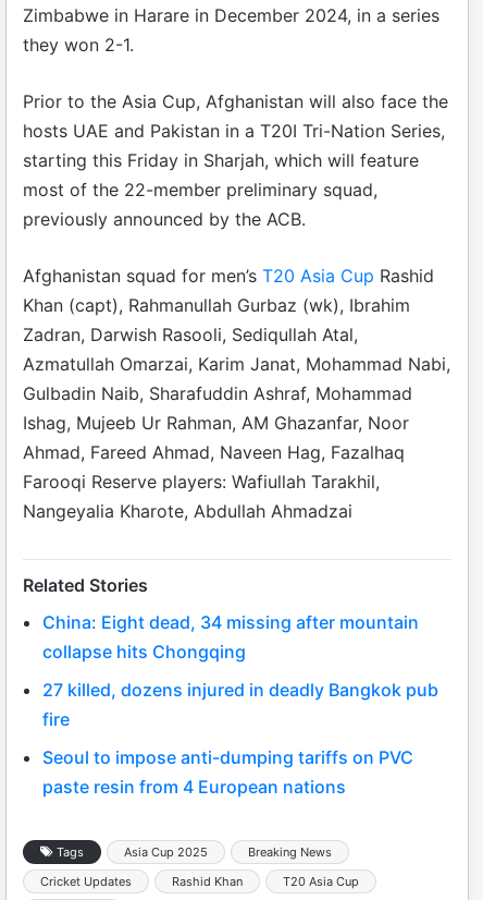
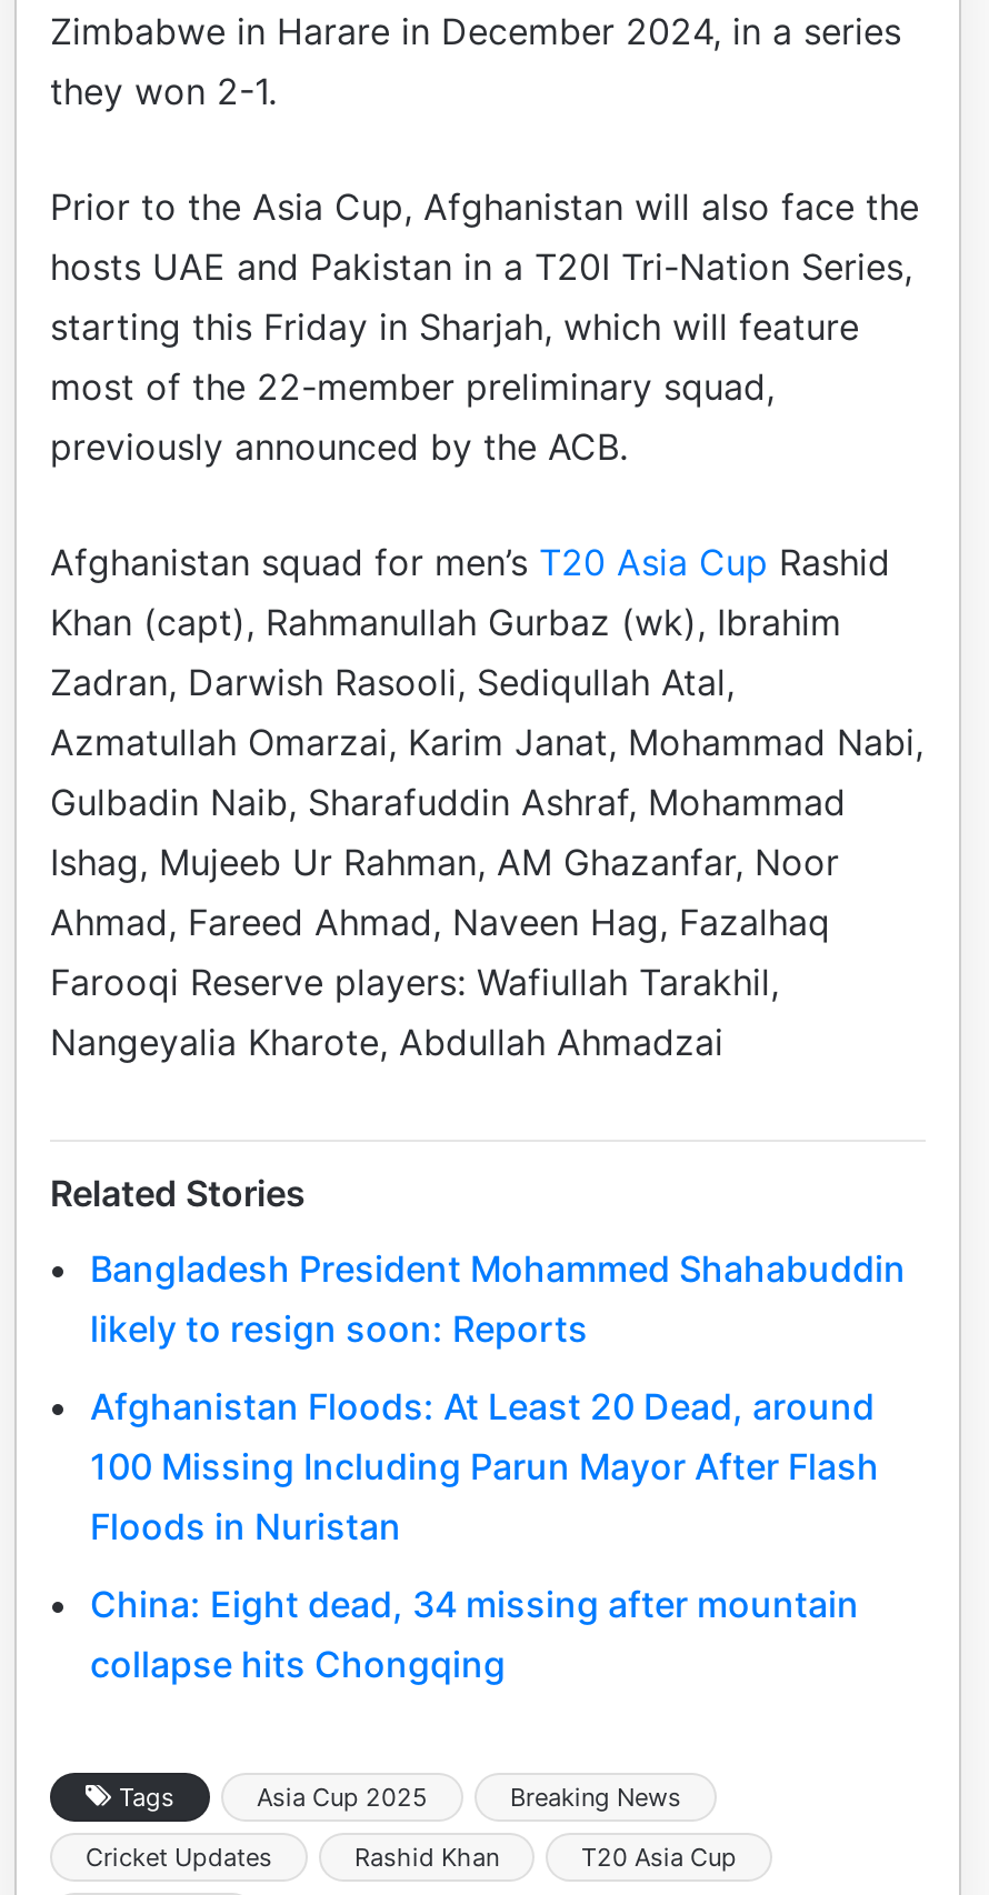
+ Bangladesh President Mohammed Shahabuddin
+ likely to resign soon: Reports
+ Afghanistan Floods: At Least 20 Dead, around
+ 100 Missing Including Parun Mayor After Flash
+ Floods in Nuristan

moved down: China: Eight dead, 34 missing after mountain | collapse hits Chongqing

- 27 killed, dozens injured in deadly Bangkok pub
- fire
- Seoul to impose anti-dumping tariffs on PVC
- paste resin from 4 European nations
